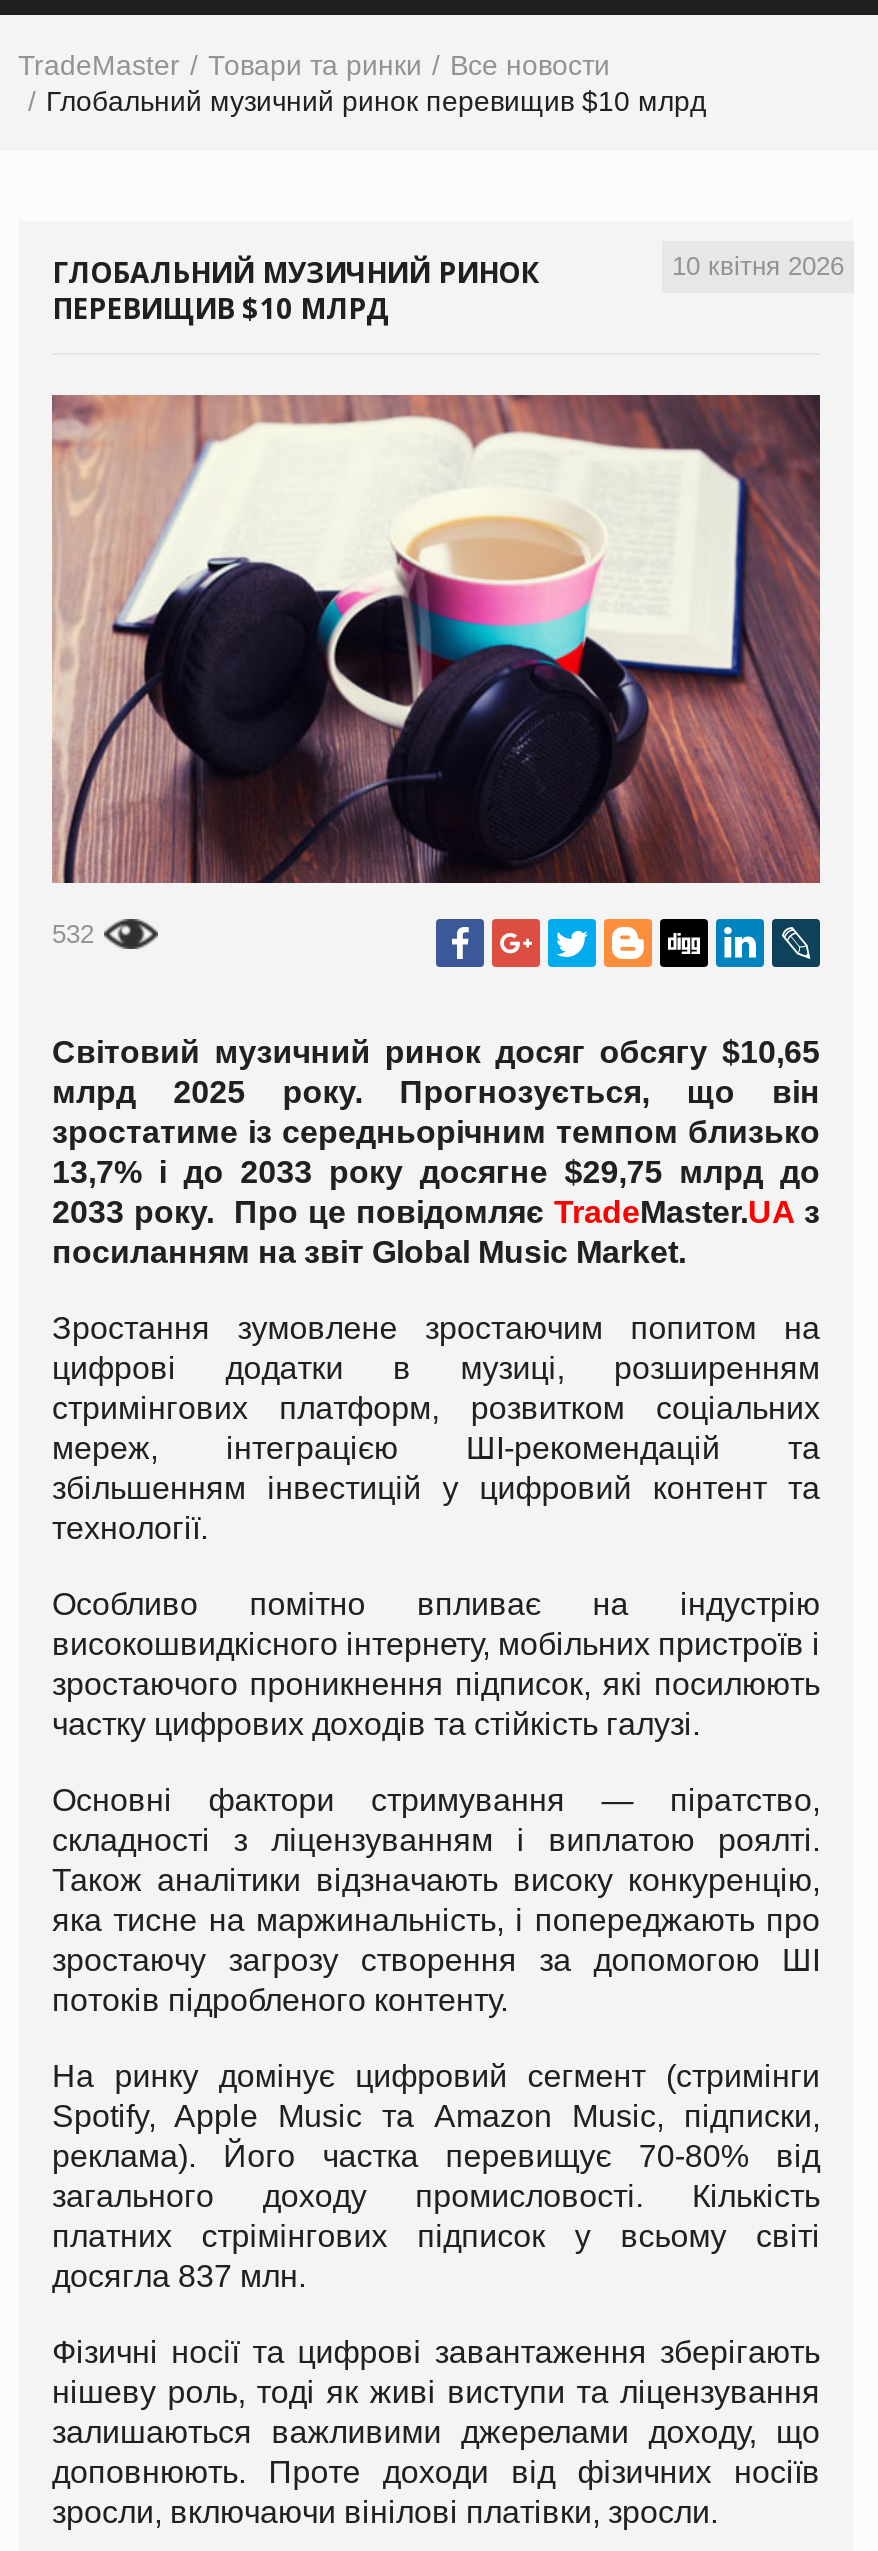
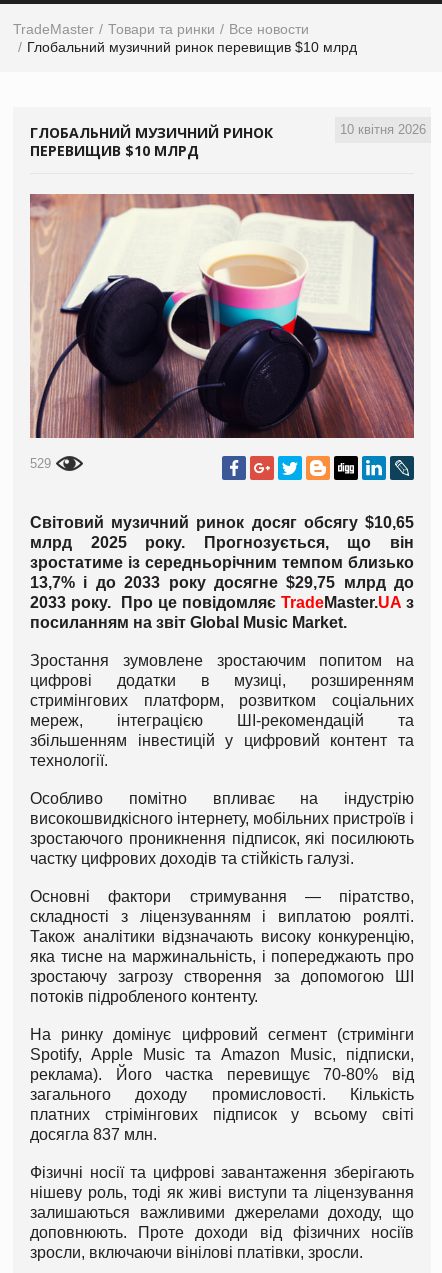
- 532
+ 529
